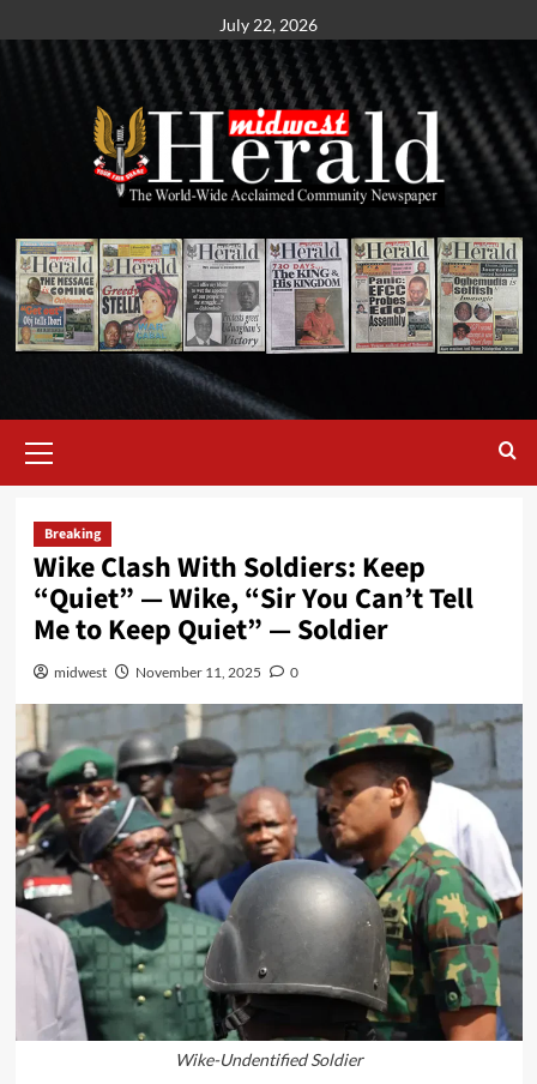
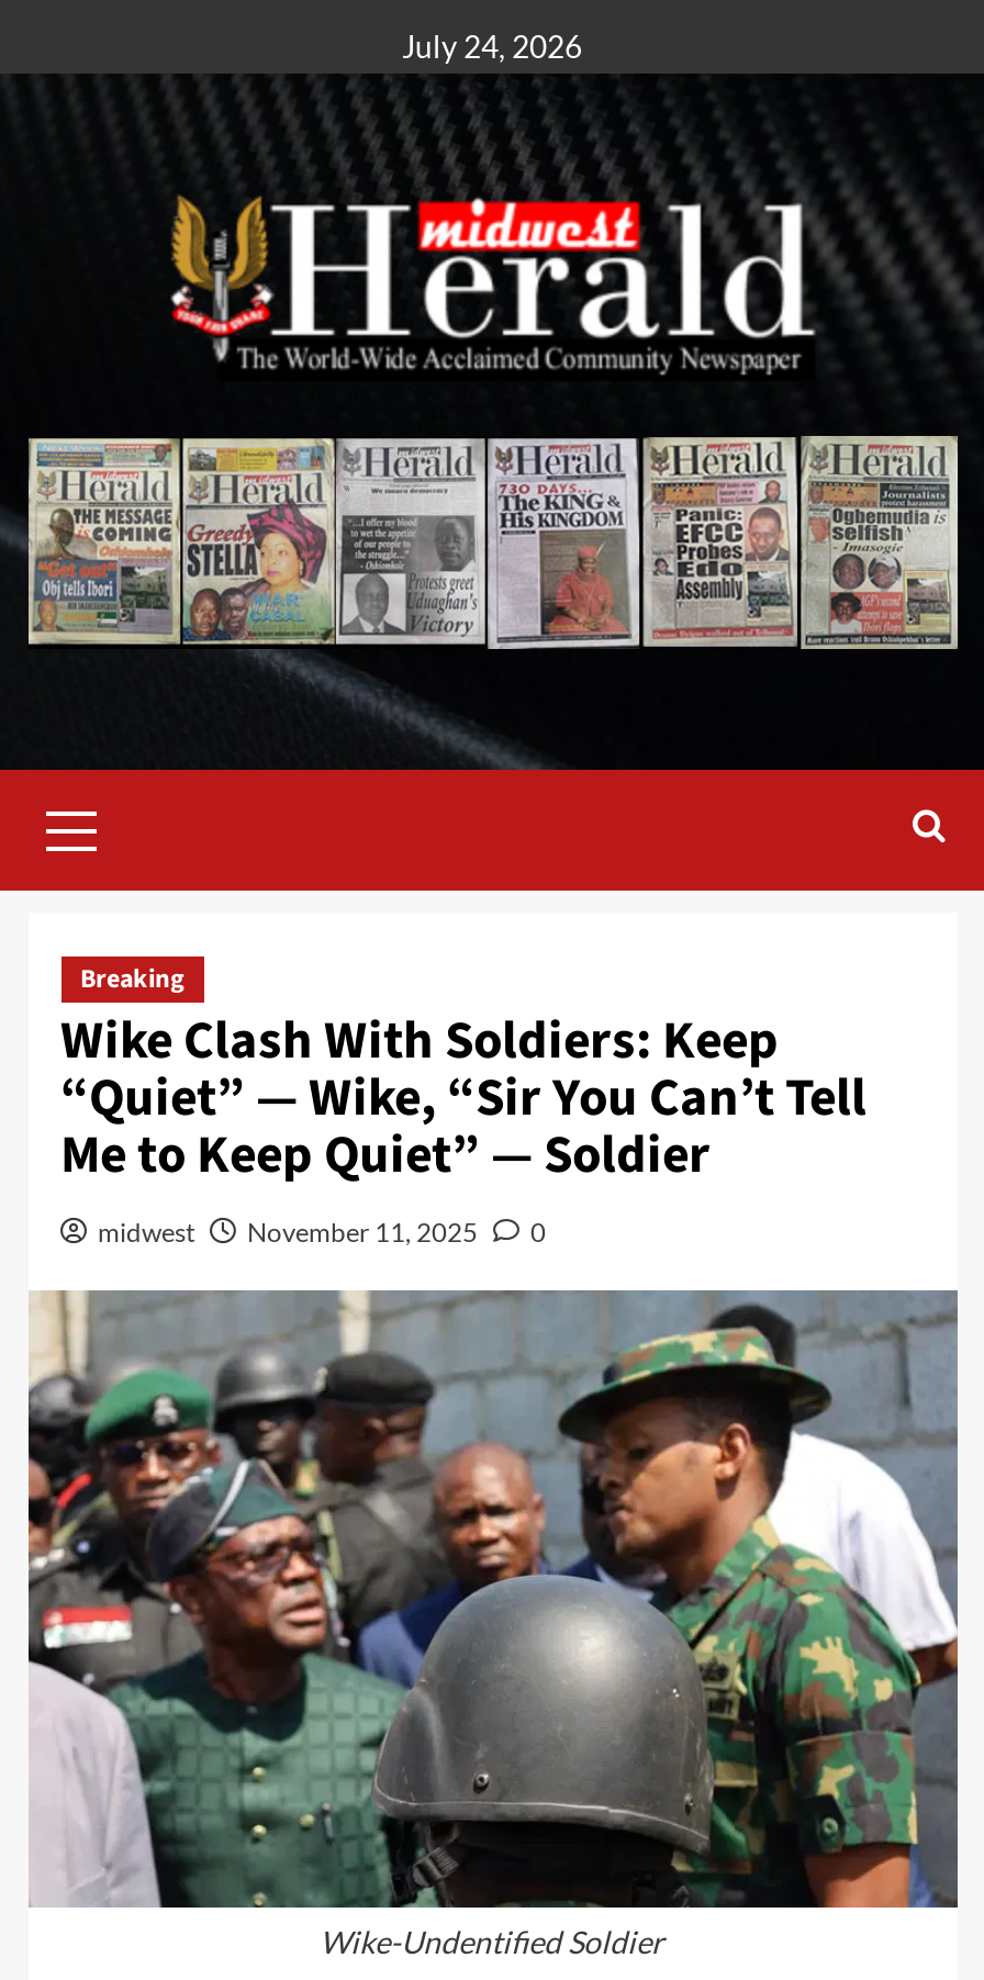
- July 22, 2026
+ July 24, 2026
